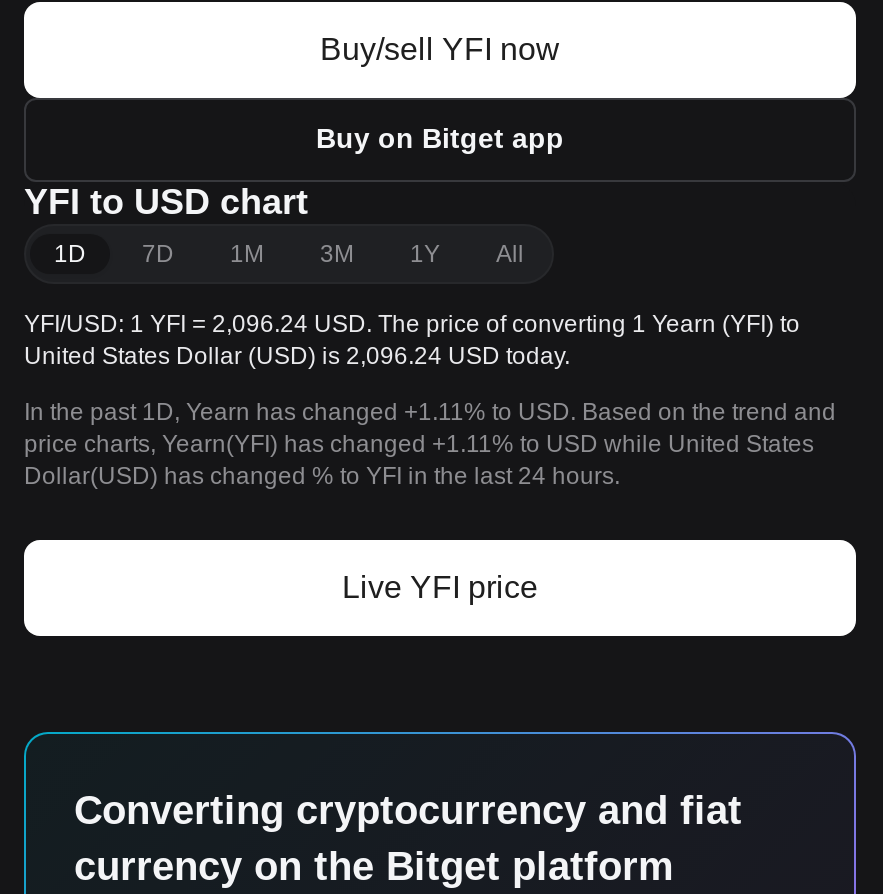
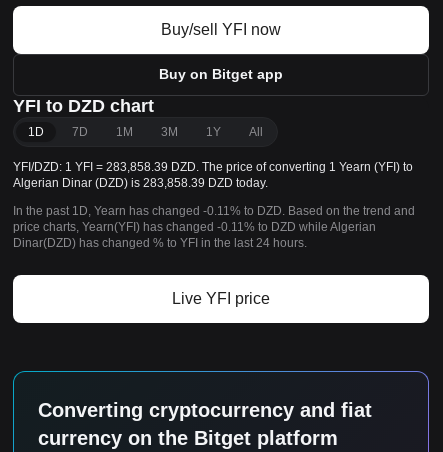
- YFI to USD chart
+ YFI to DZD chart

- YFI/USD: 1 YFI = 2,096.24 USD. The price of converting 1 Yearn (YFI) to
- United States Dollar (USD) is 2,096.24 USD today.
+ YFI/DZD: 1 YFI = 283,858.39 DZD. The price of converting 1 Yearn (YFI) to
+ Algerian Dinar (DZD) is 283,858.39 DZD today.

- In the past 1D, Yearn has changed +1.11% to USD. Based on the trend and
- price charts, Yearn(YFI) has changed +1.11% to USD while United States
- Dollar(USD) has changed % to YFI in the last 24 hours.
+ In the past 1D, Yearn has changed -0.11% to DZD. Based on the trend and
+ price charts, Yearn(YFI) has changed -0.11% to DZD while Algerian
+ Dinar(DZD) has changed % to YFI in the last 24 hours.
